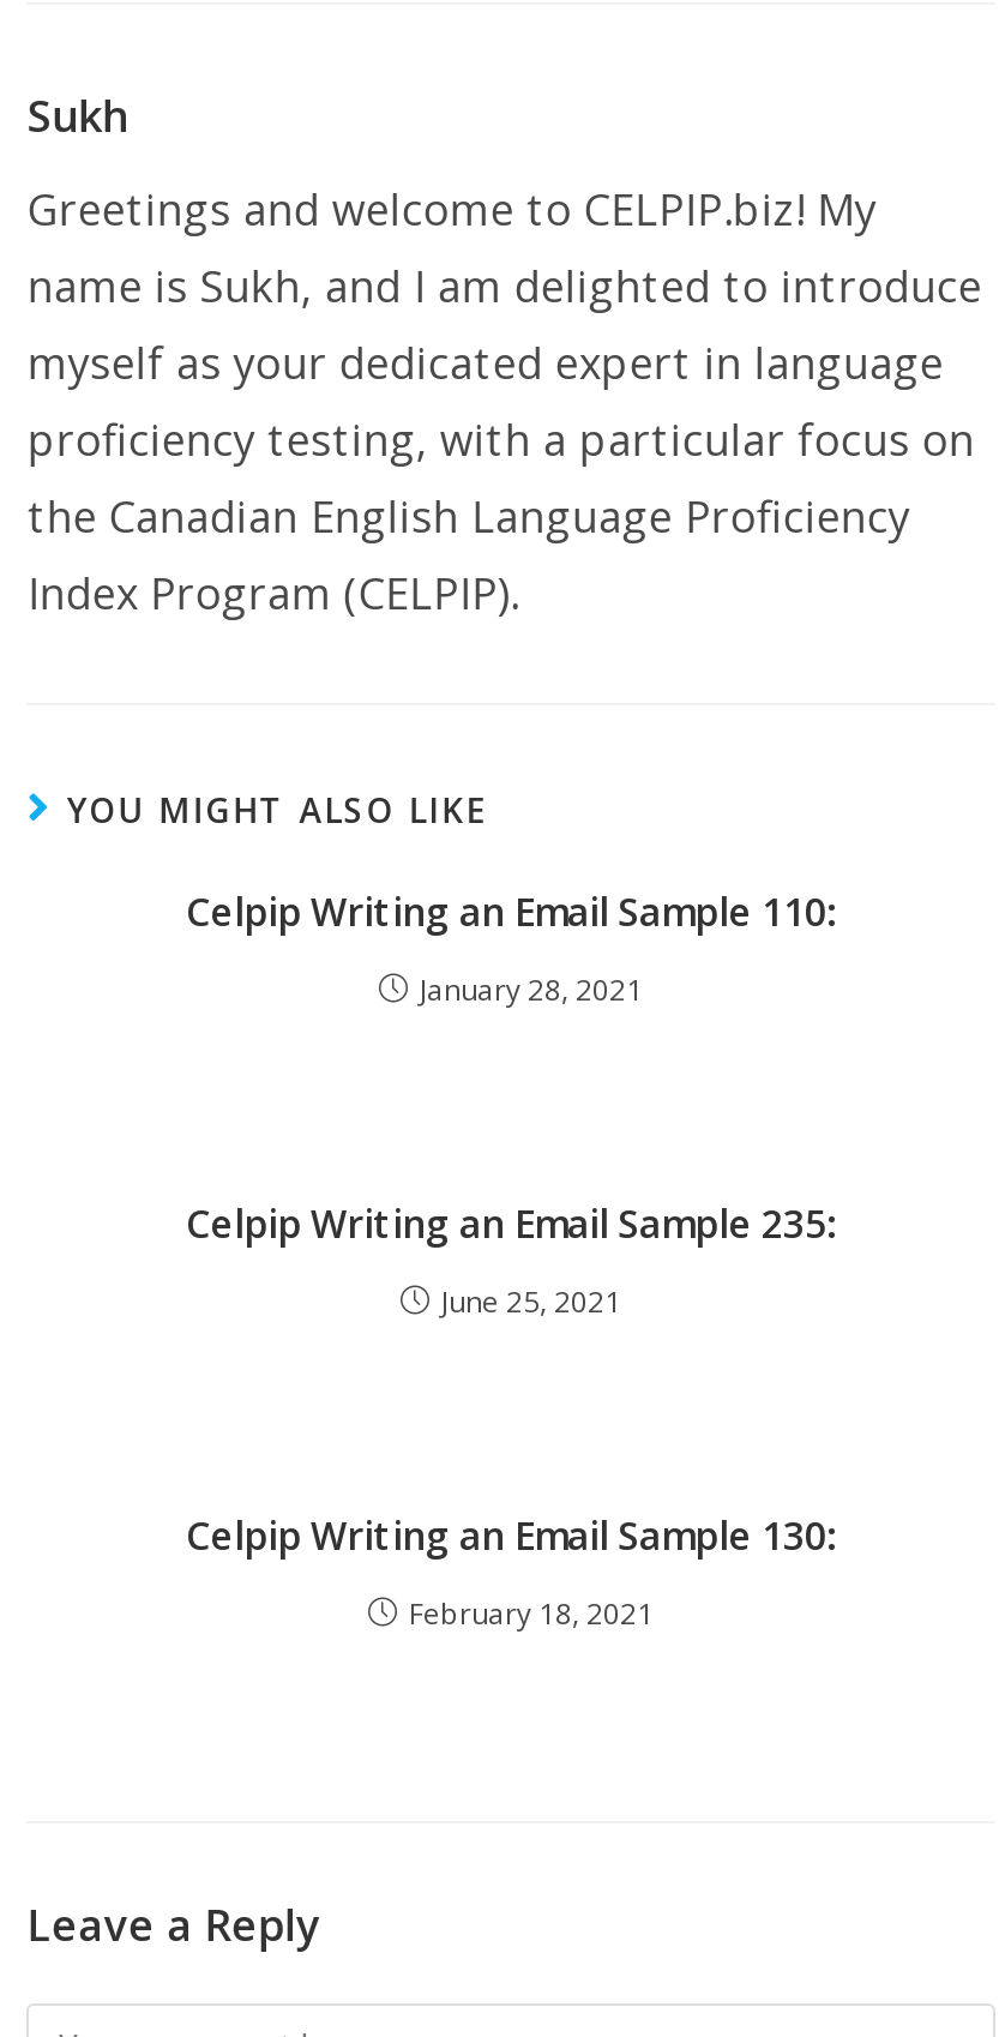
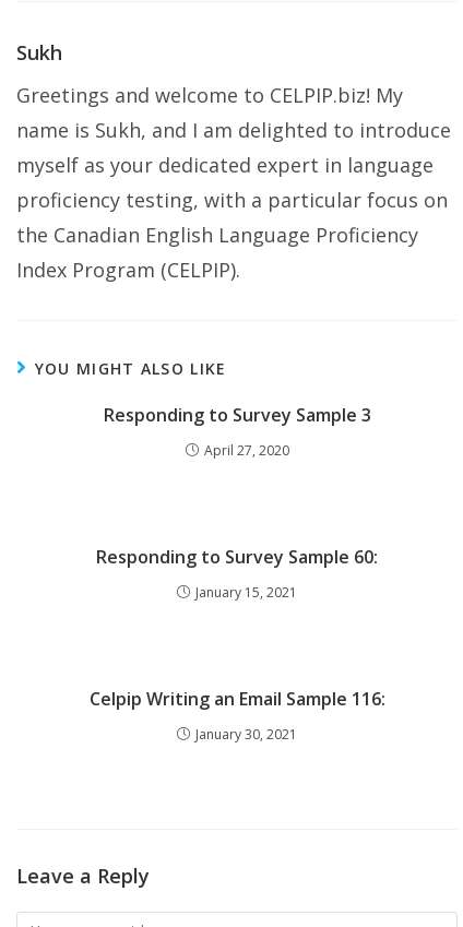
- Celpip Writing an Email Sample 110:
+ Responding to Survey Sample 3

- January 28, 2021
+ April 27, 2020

- Celpip Writing an Email Sample 235:
+ Responding to Survey Sample 60:

- June 25, 2021
+ January 15, 2021

- Celpip Writing an Email Sample 130:
+ Celpip Writing an Email Sample 116:

- February 18, 2021
+ January 30, 2021
